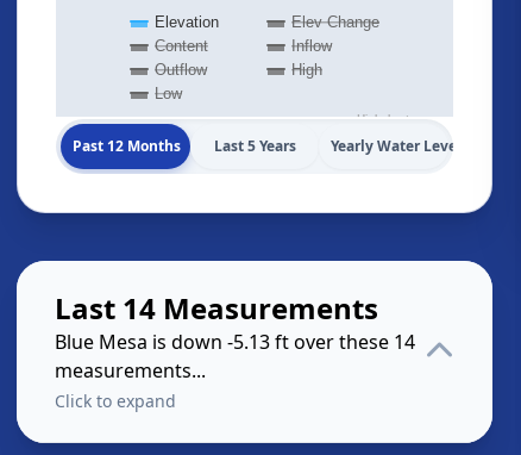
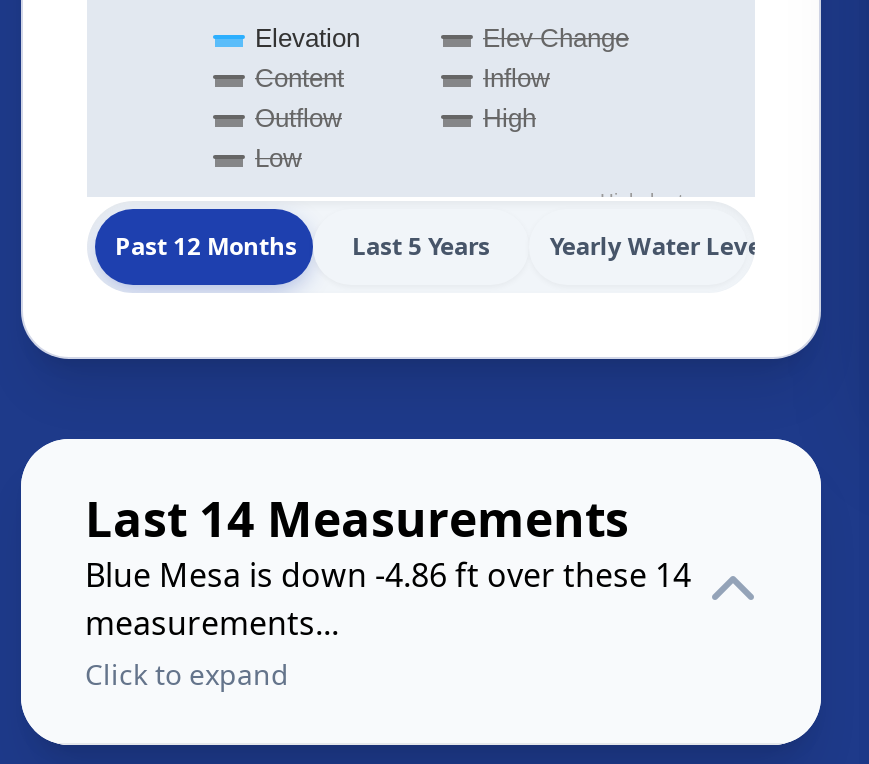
- Blue Mesa is down -5.13 ft over these 14
+ Blue Mesa is down -4.86 ft over these 14
